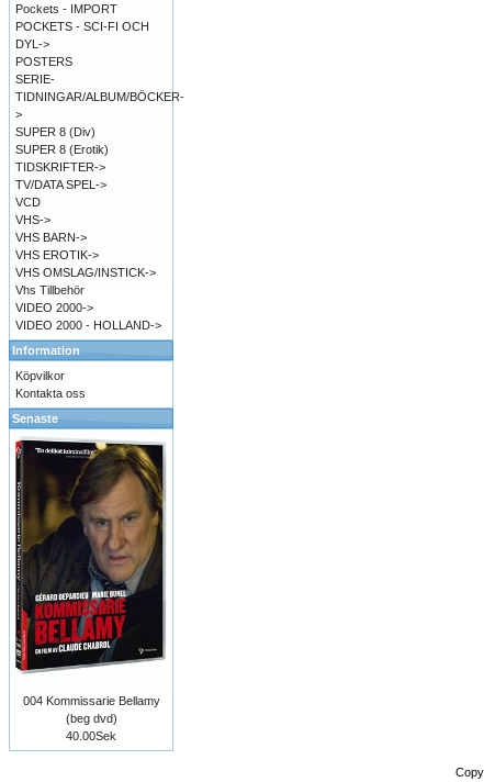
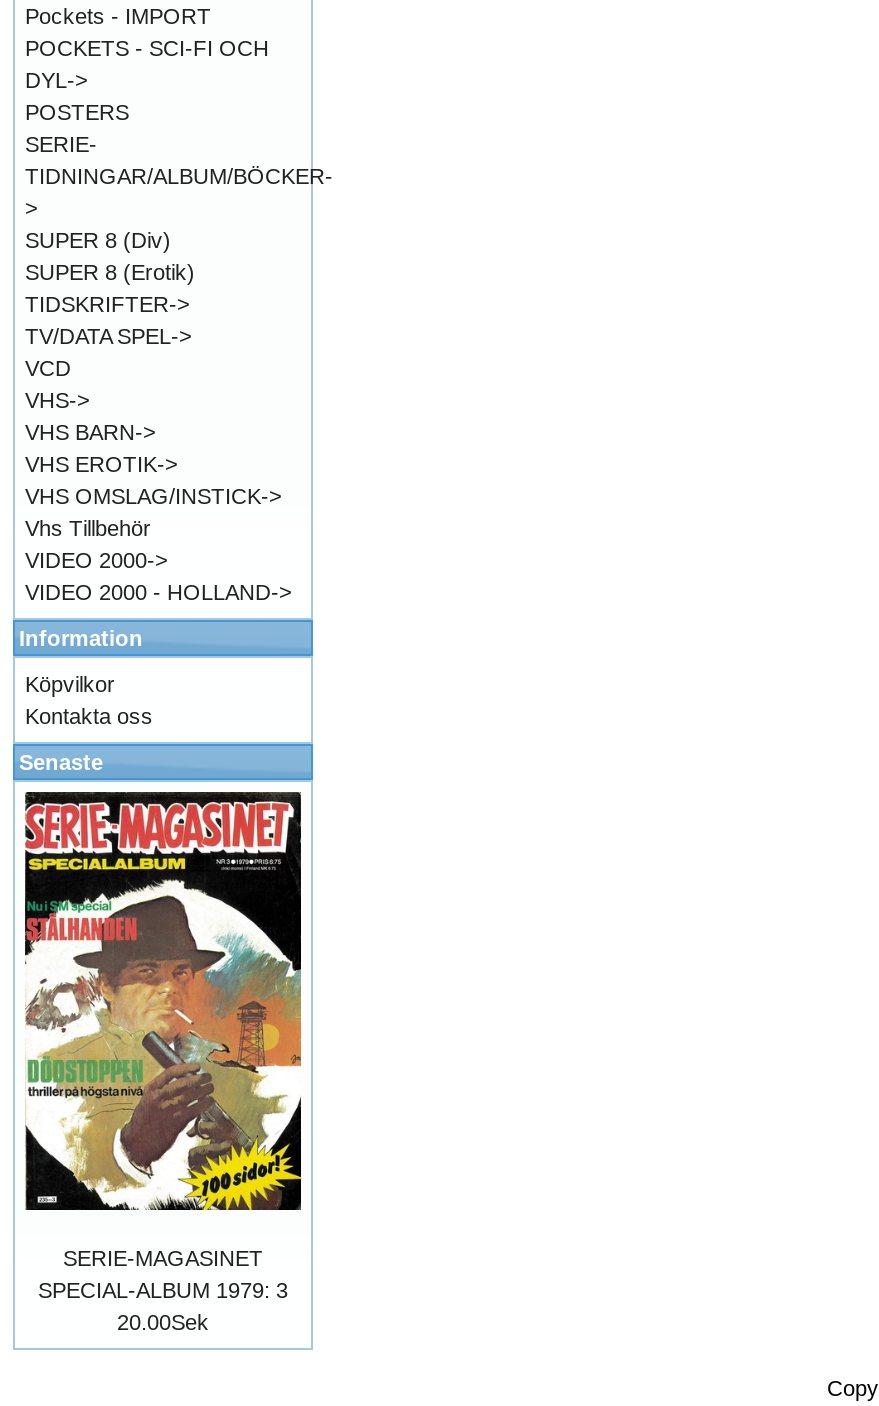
- [image]
- 004 Kommissarie Bellamy
- (beg dvd)
- 40.00Sek
+ [image]
+ SERIE-MAGASINET
+ SPECIAL-ALBUM 1979: 3
+ 20.00Sek
